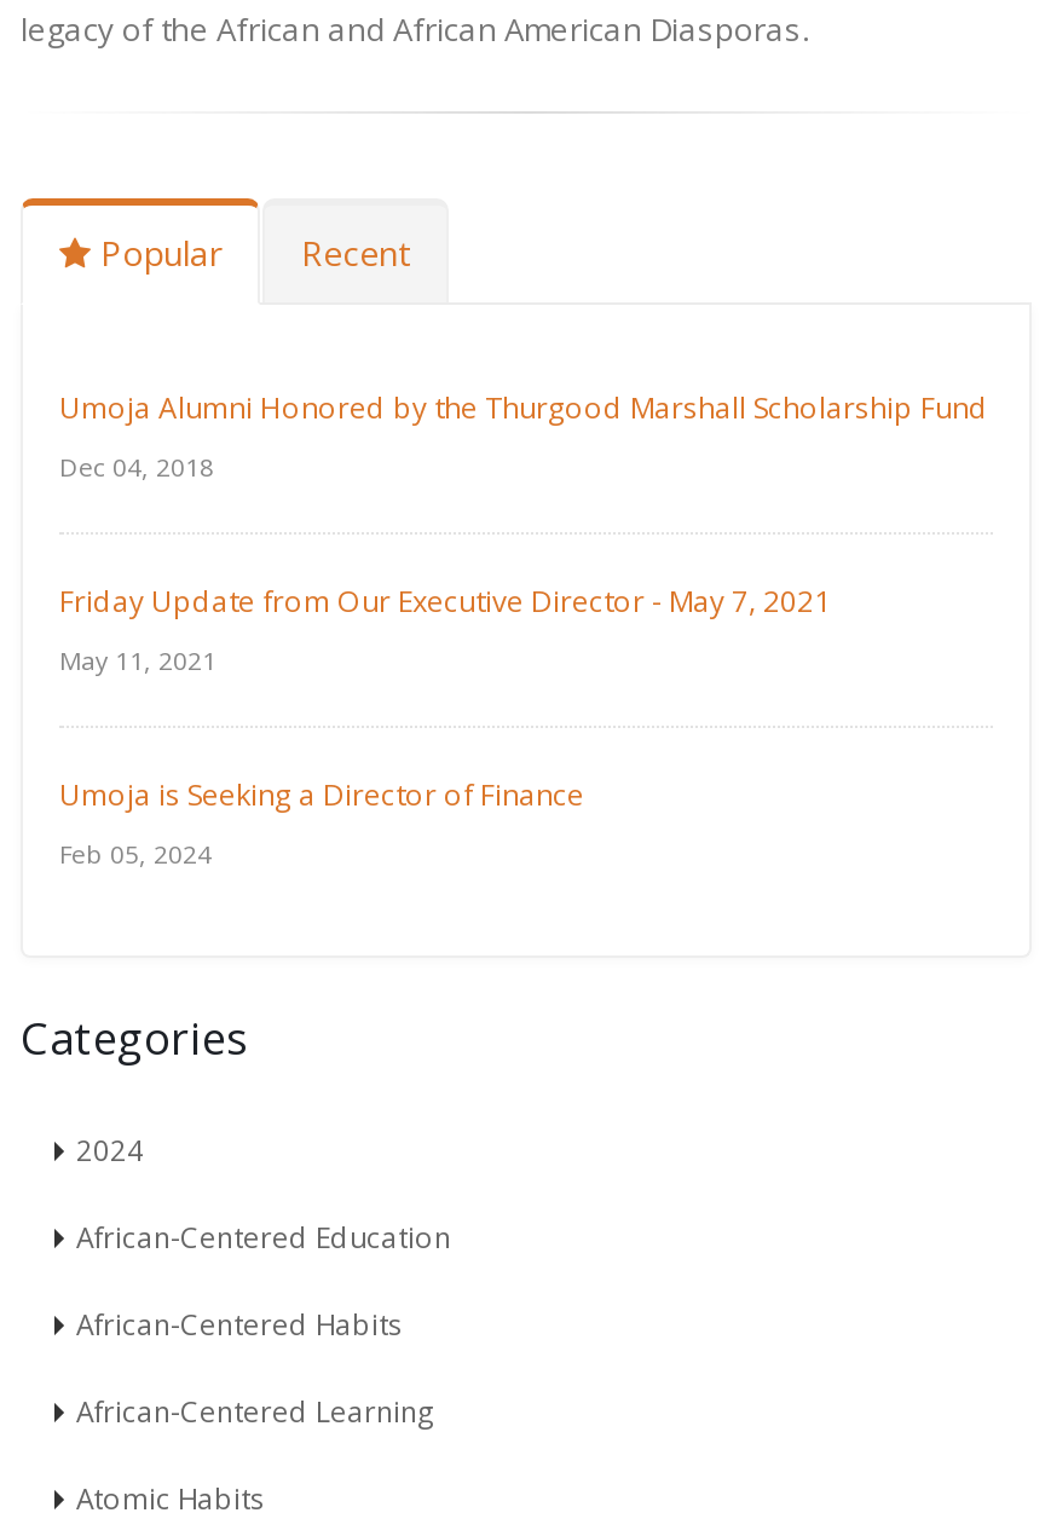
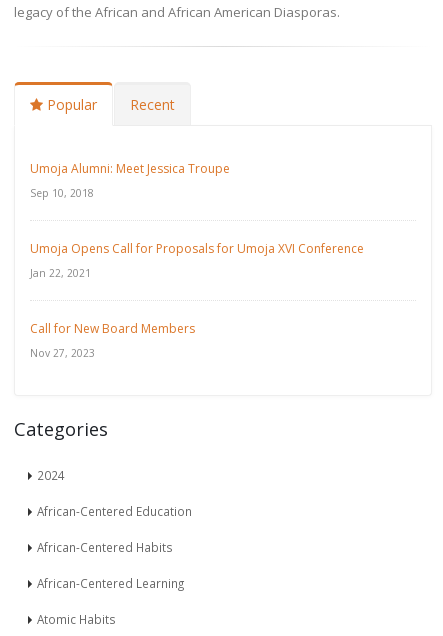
- Umoja Alumni Honored by the Thurgood Marshall Scholarship Fund
+ Umoja Alumni: Meet Jessica Troupe

- Dec 04, 2018
+ Sep 10, 2018

- Friday Update from Our Executive Director - May 7, 2021
+ Umoja Opens Call for Proposals for Umoja XVI Conference

- May 11, 2021
+ Jan 22, 2021

- Umoja is Seeking a Director of Finance
+ Call for New Board Members

- Feb 05, 2024
+ Nov 27, 2023
